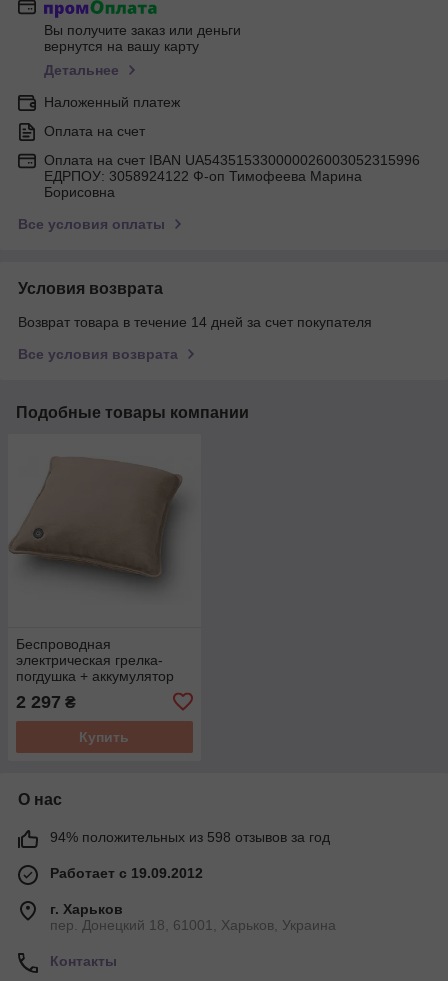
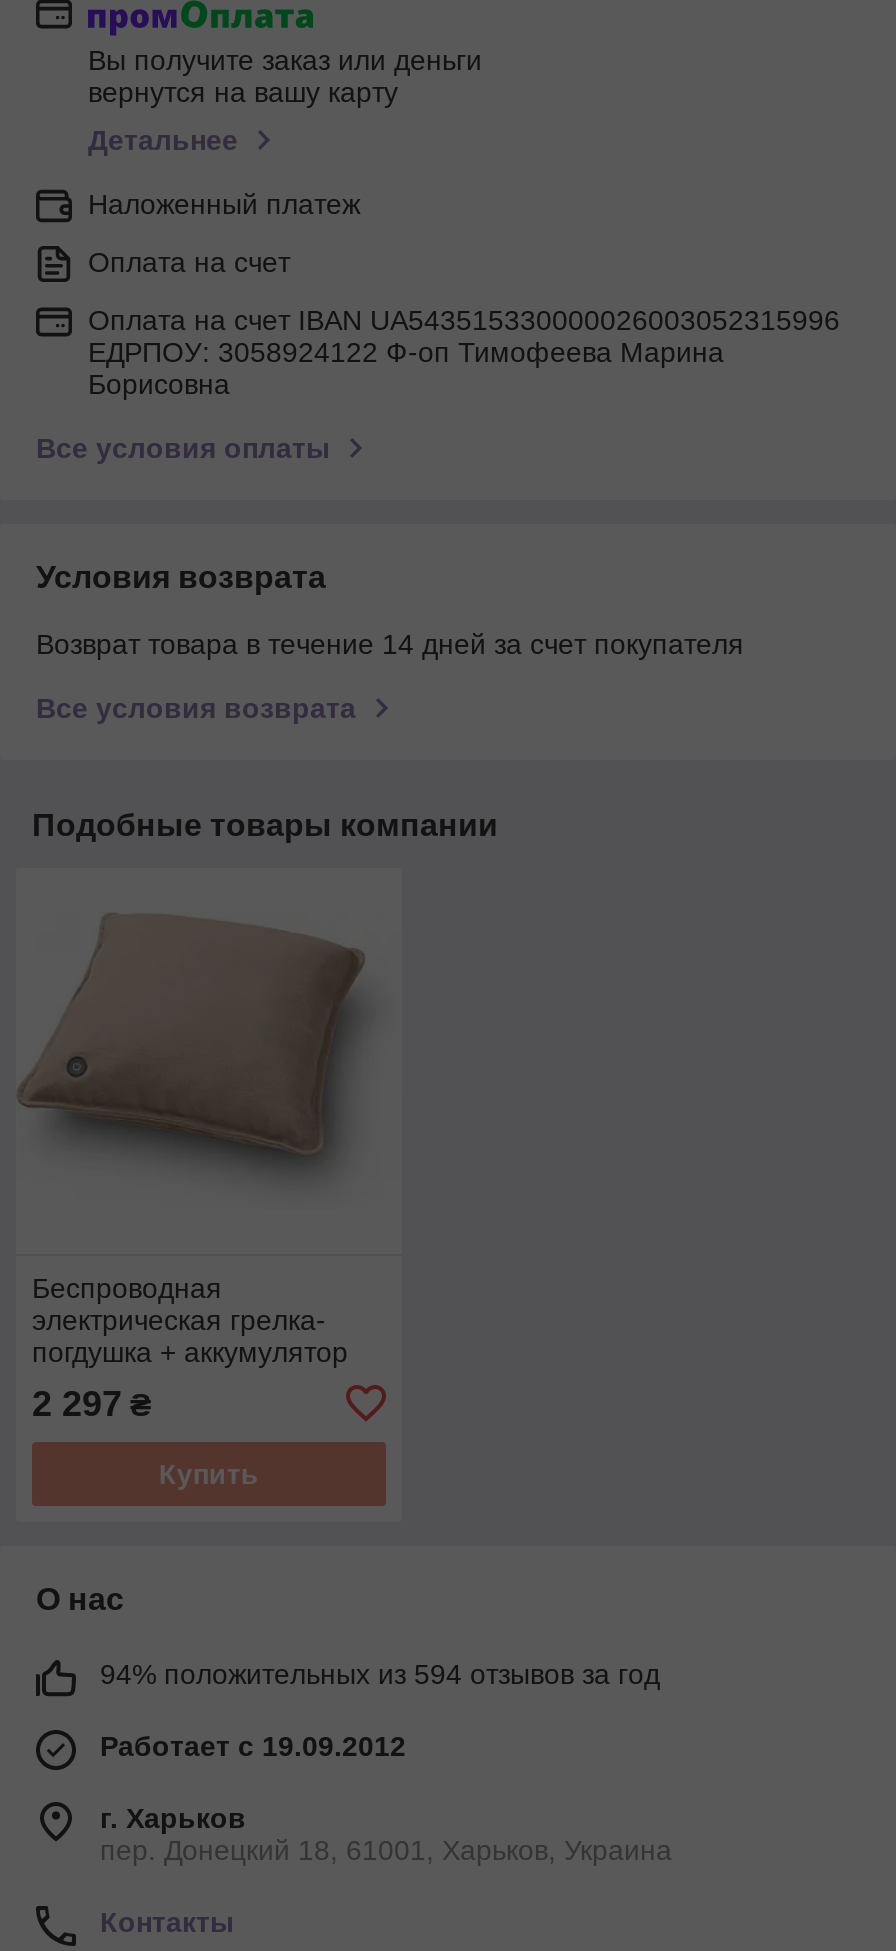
- 94% положительных из 598 отзывов за год
+ 94% положительных из 594 отзывов за год
